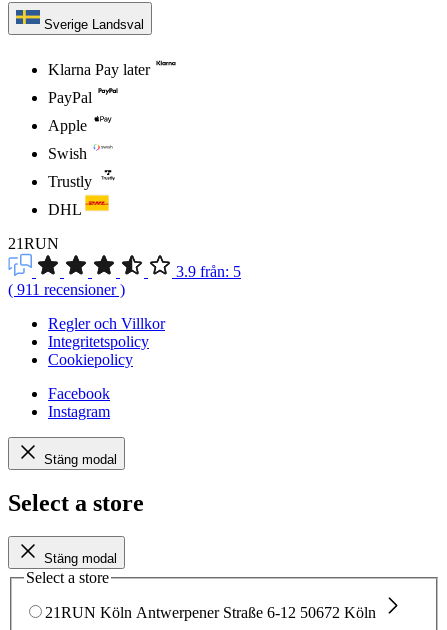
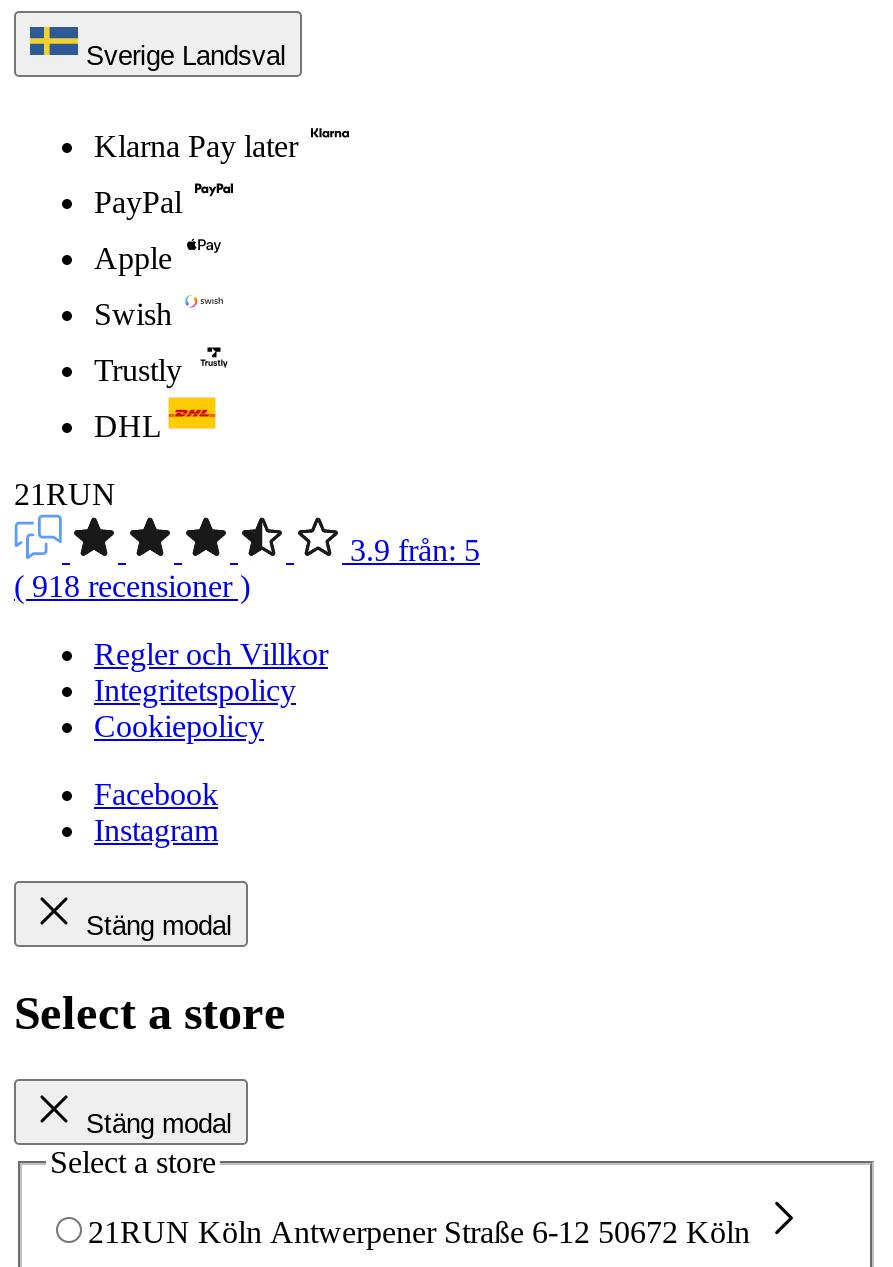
- (911 recensioner)
+ (918 recensioner)
